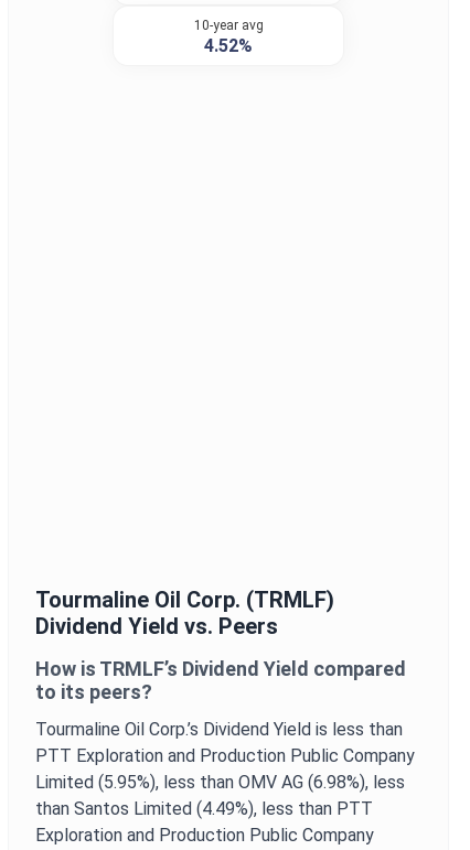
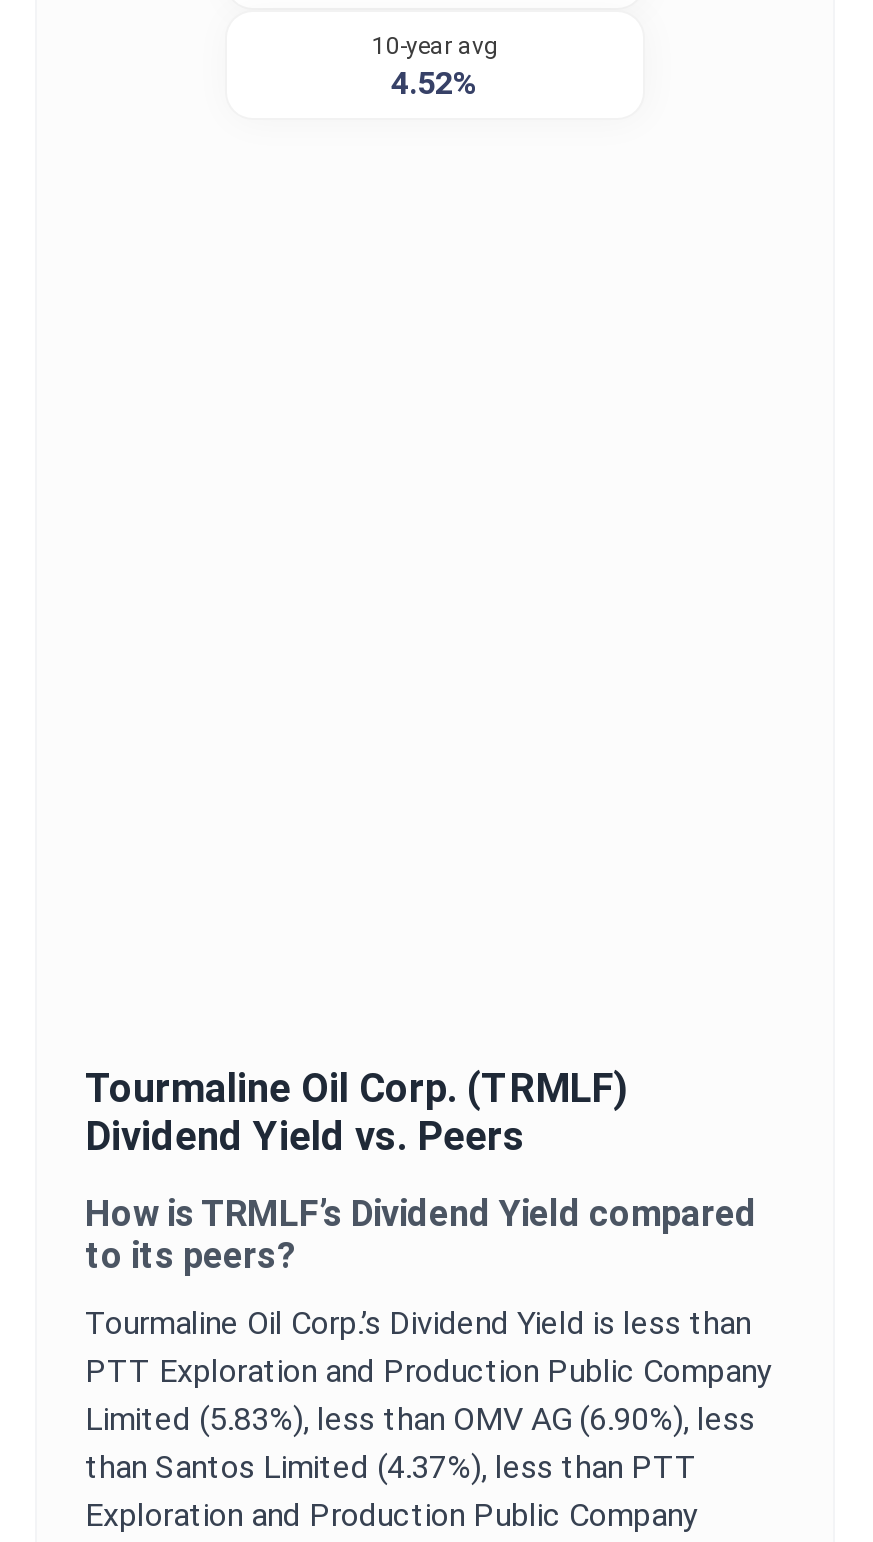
- Limited (5.95%), less than OMV AG (6.98%), less
+ Limited (5.83%), less than OMV AG (6.90%), less

- than Santos Limited (4.49%), less than PTT
+ than Santos Limited (4.37%), less than PTT
